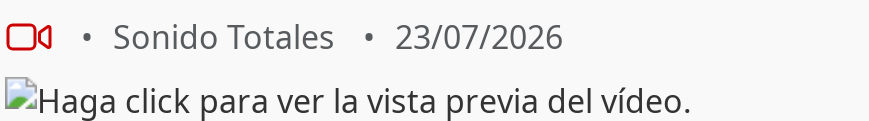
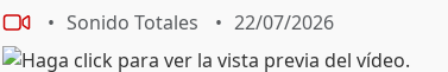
- Sonido Totales 23/07/2026
+ Sonido Totales 22/07/2026
